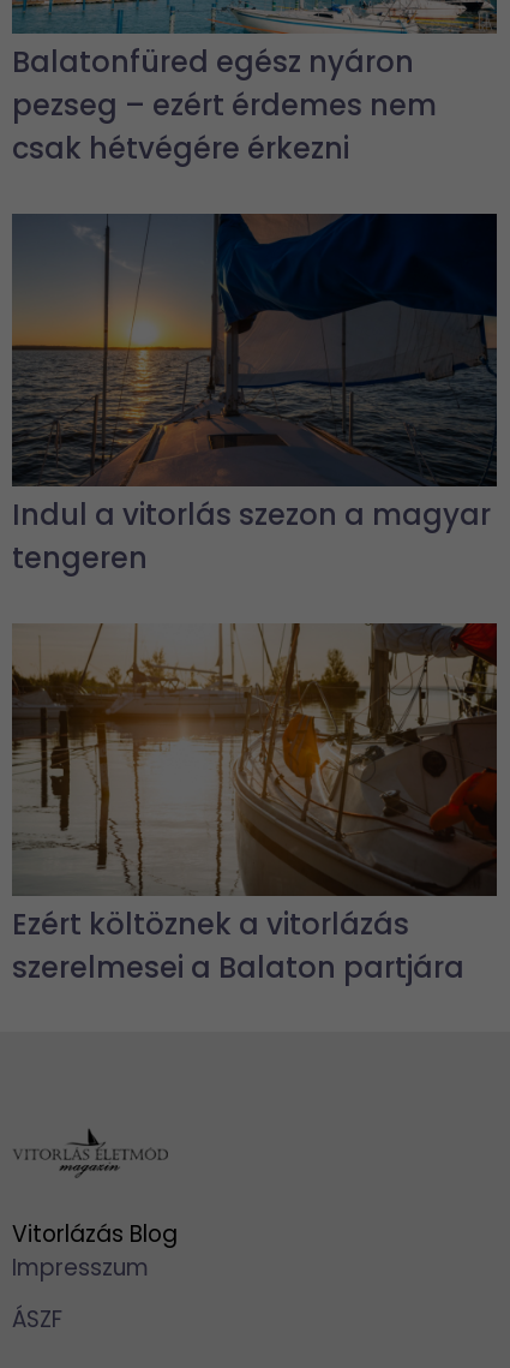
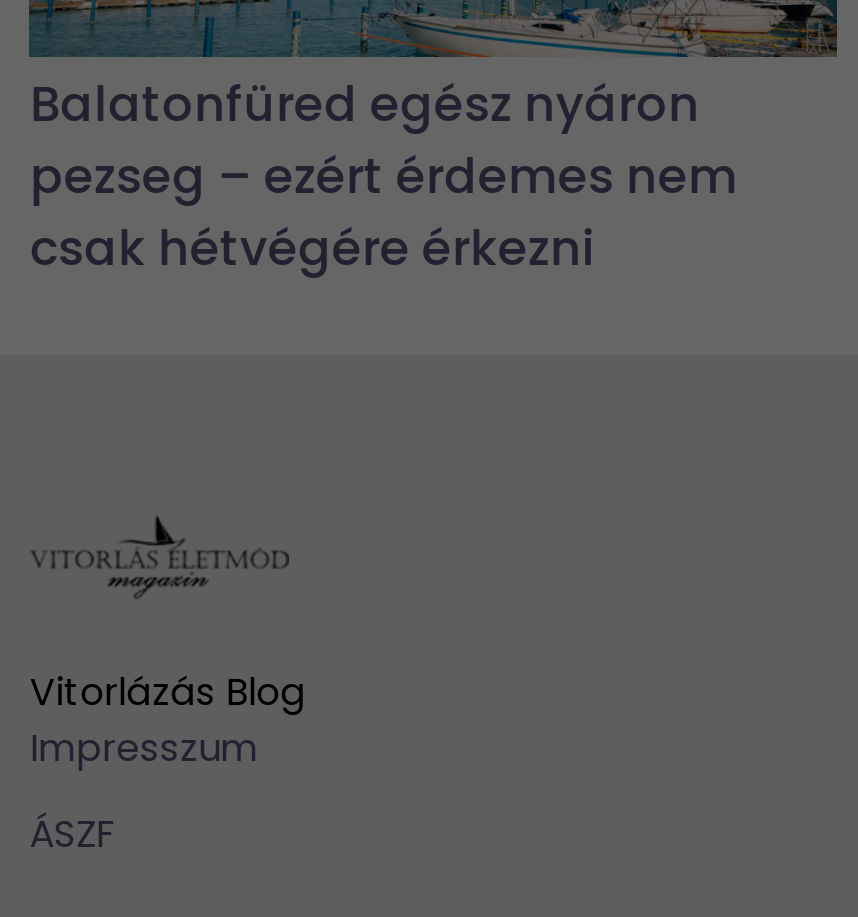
- [image]
- Indul a vitorlás szezon a magyar
- tengeren

- [image]
- Ezért költöznek a vitorlázás
- szerelmesei a Balaton partjára
